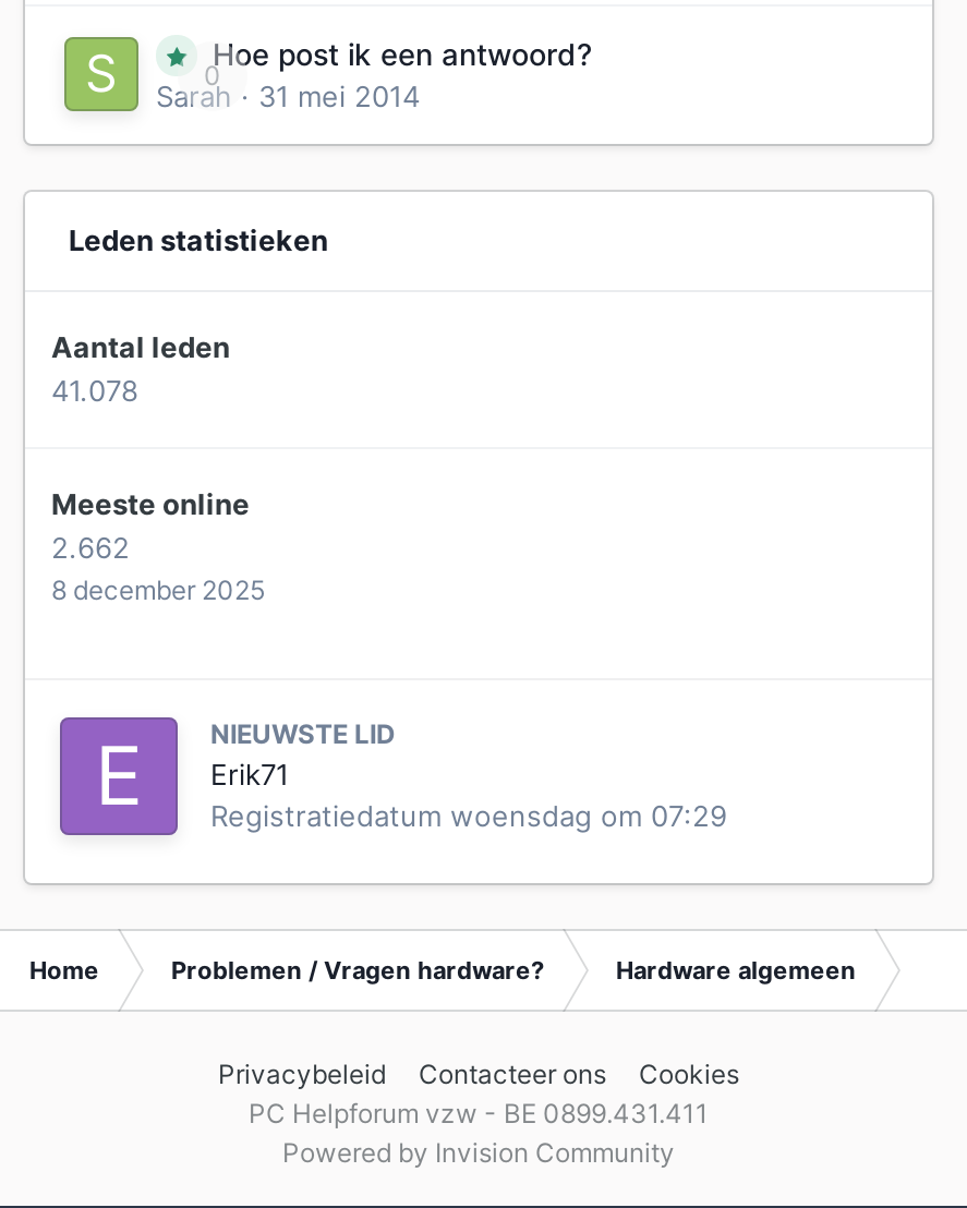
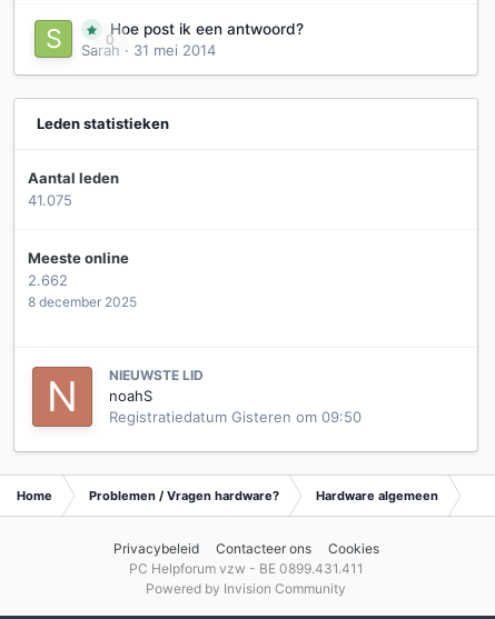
- 41.078
+ 41.075

- [image]
- Erik71
- Registratiedatum woensdag om 07:29
+ [image]
+ noahS
+ Registratiedatum Gisteren om 09:50
